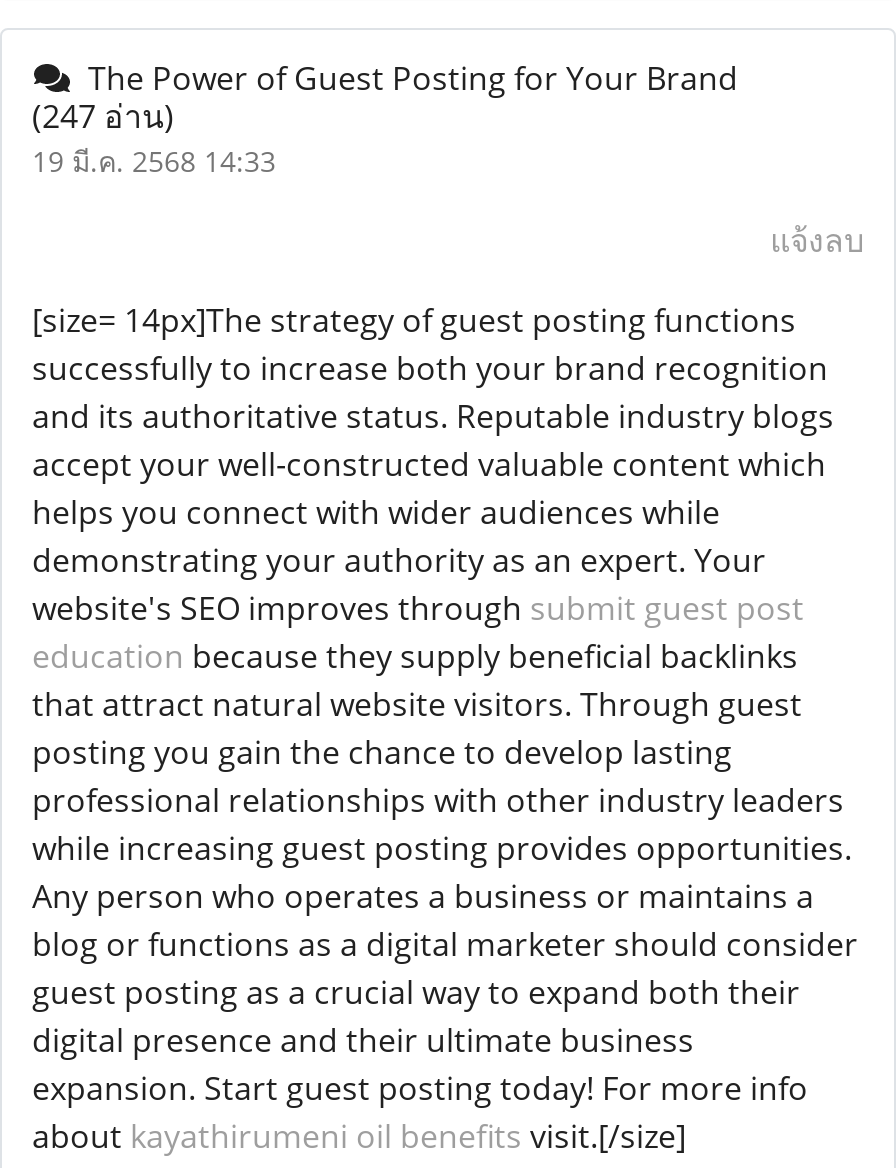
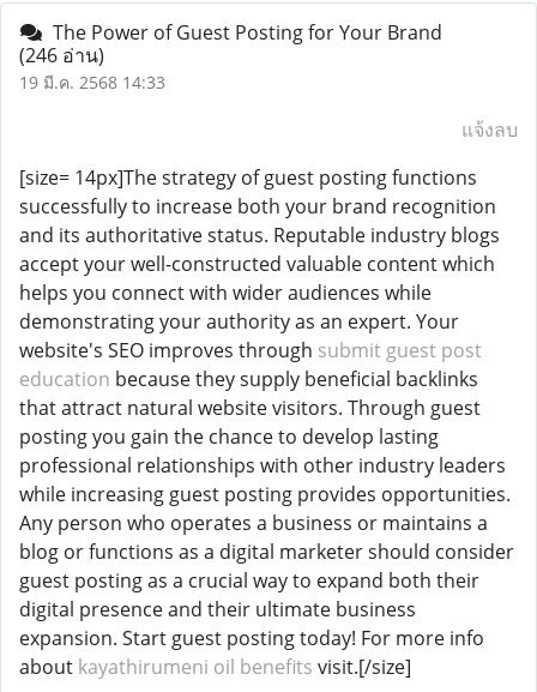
- (247 อ่าน)
+ (246 อ่าน)
